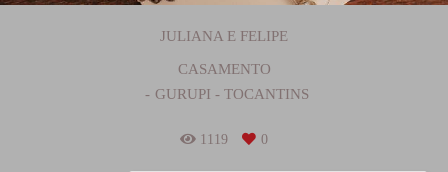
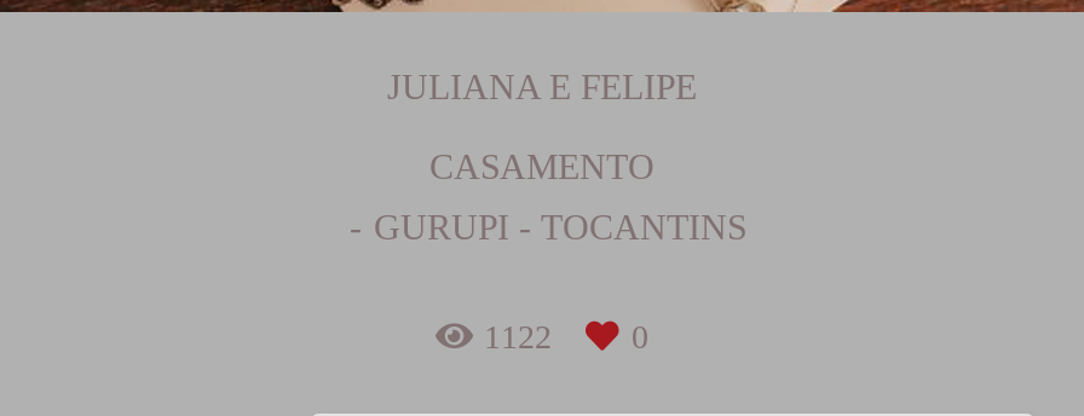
- 1119
+ 1122
